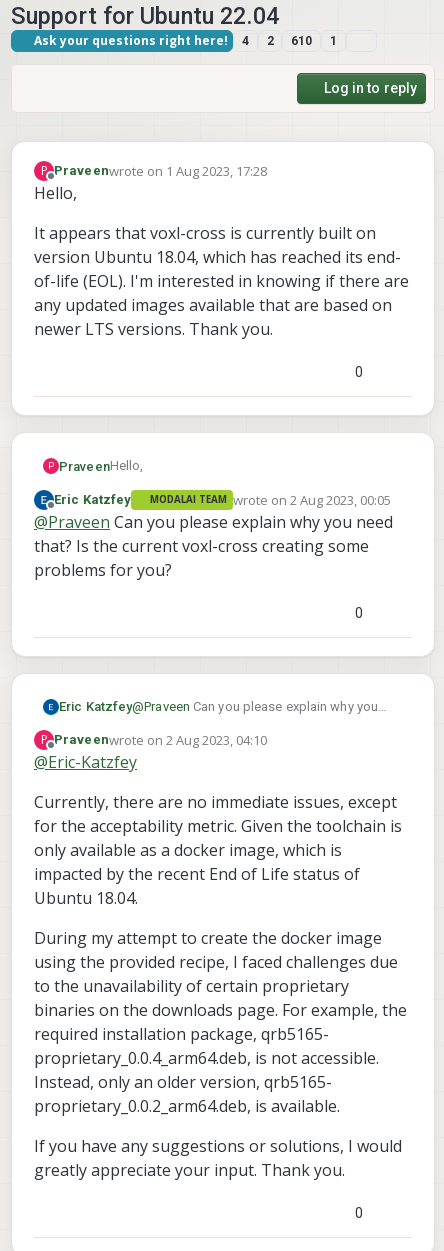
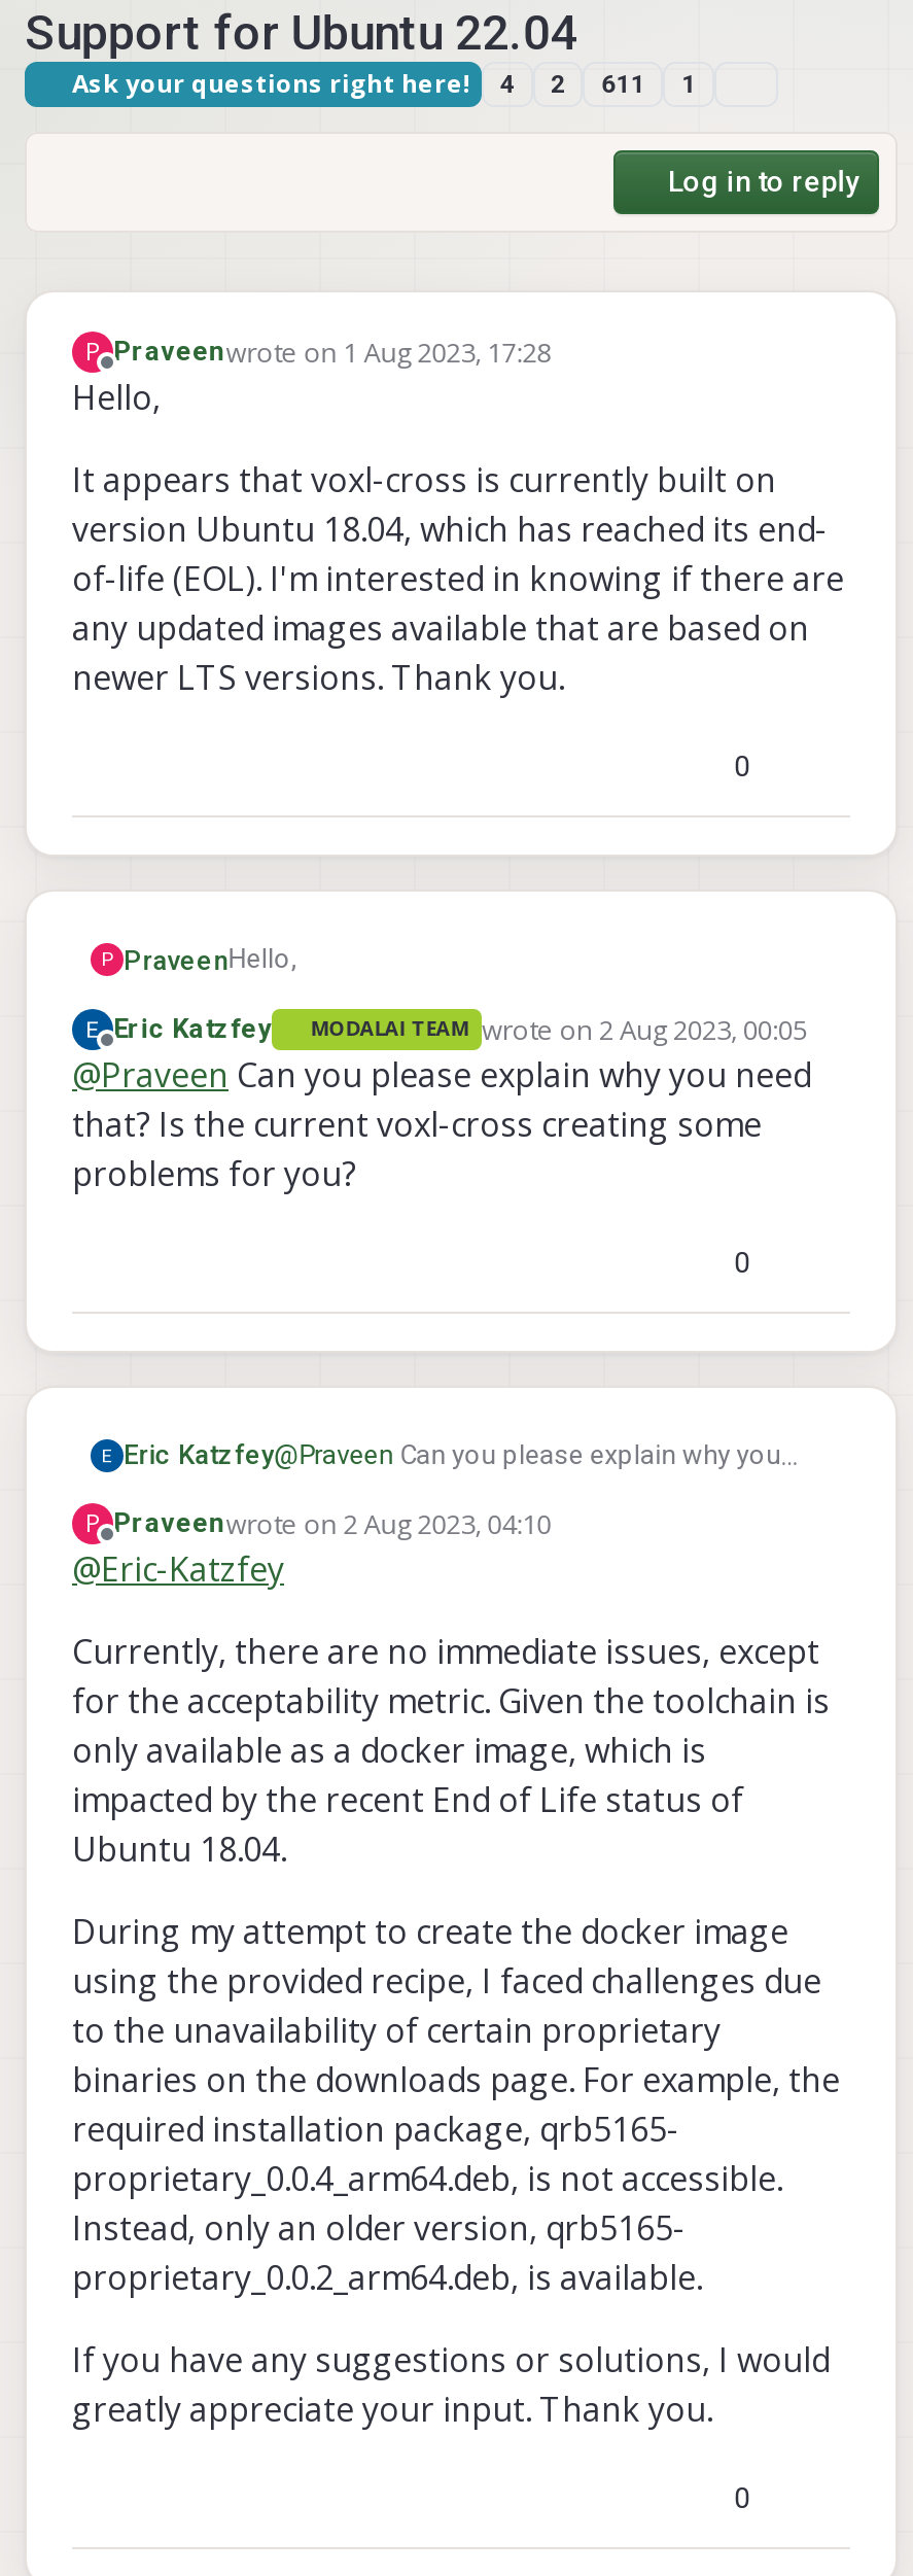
- Ask your questions right here! 4 2 610 1
+ Ask your questions right here! 4 2 611 1
